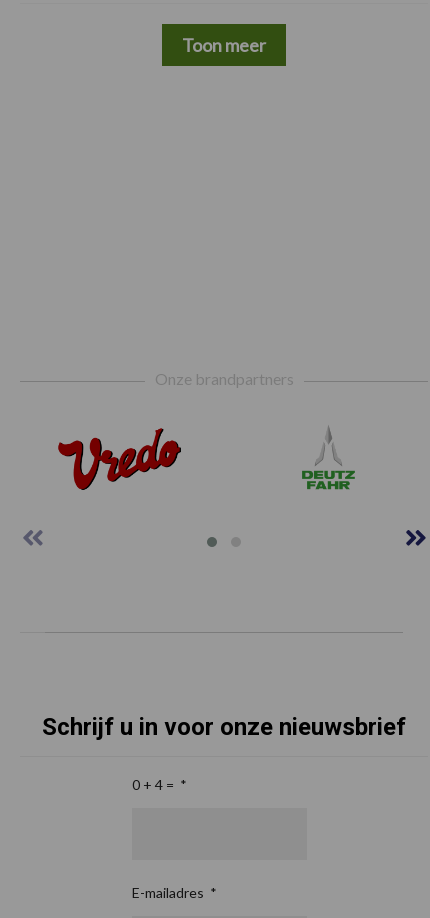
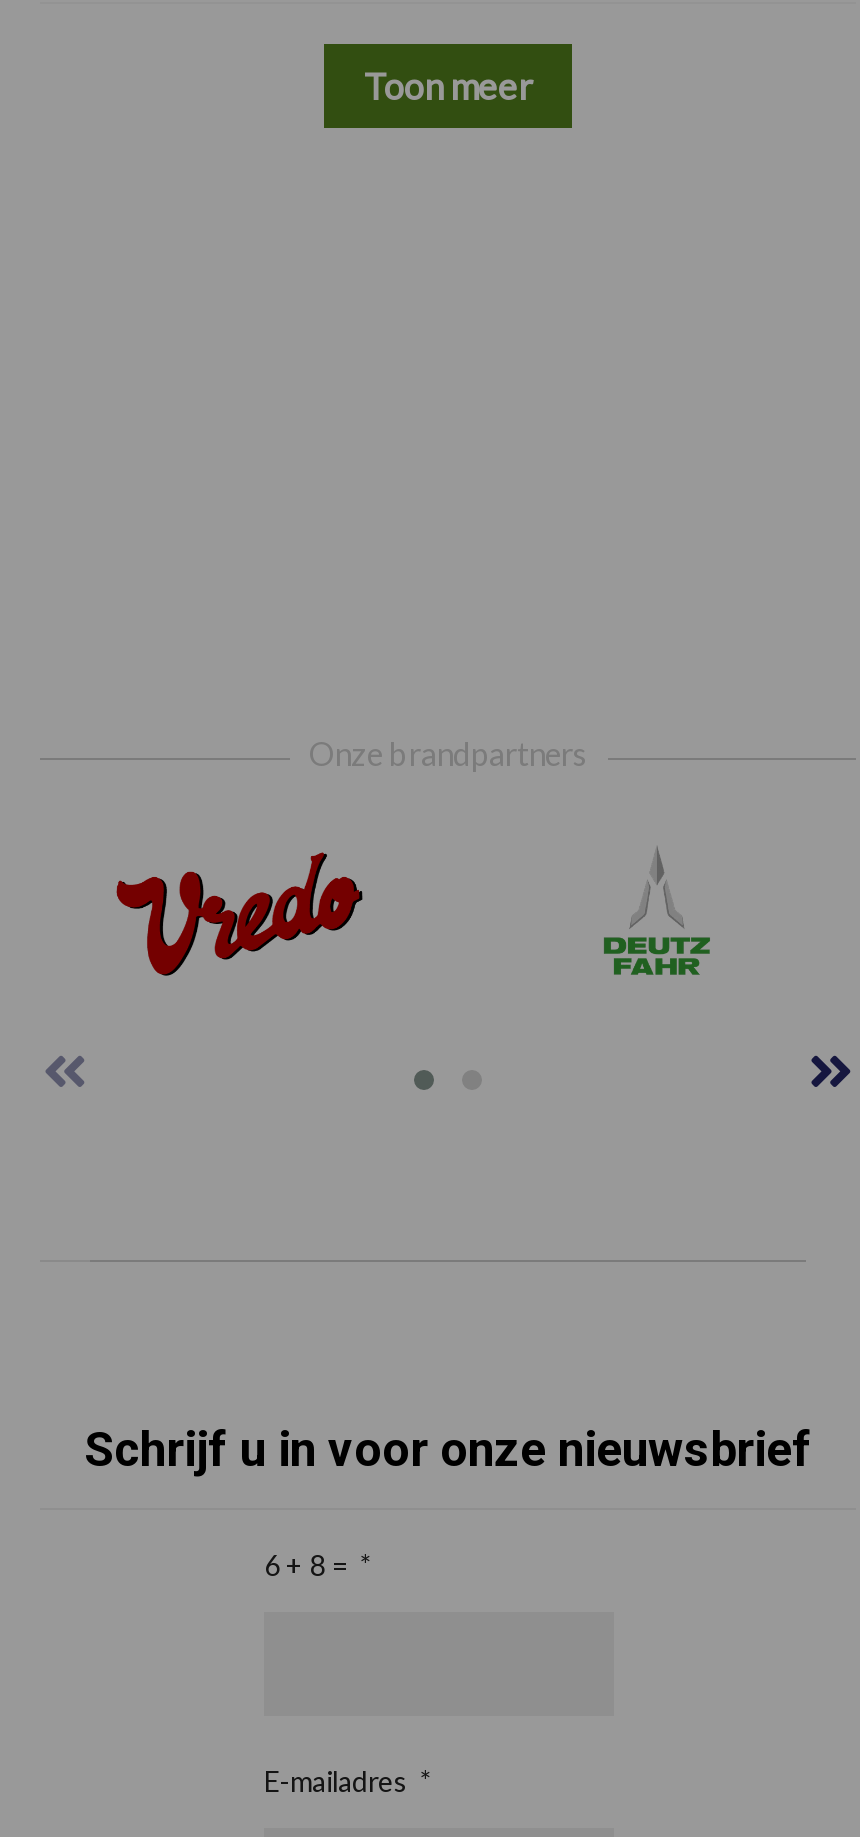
- 0 + 4 = *
+ 6 + 8 = *
